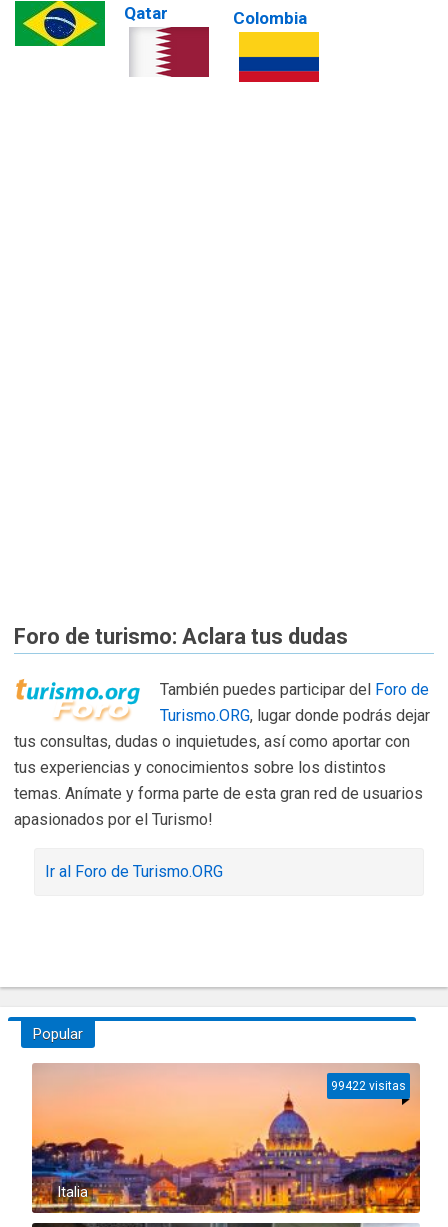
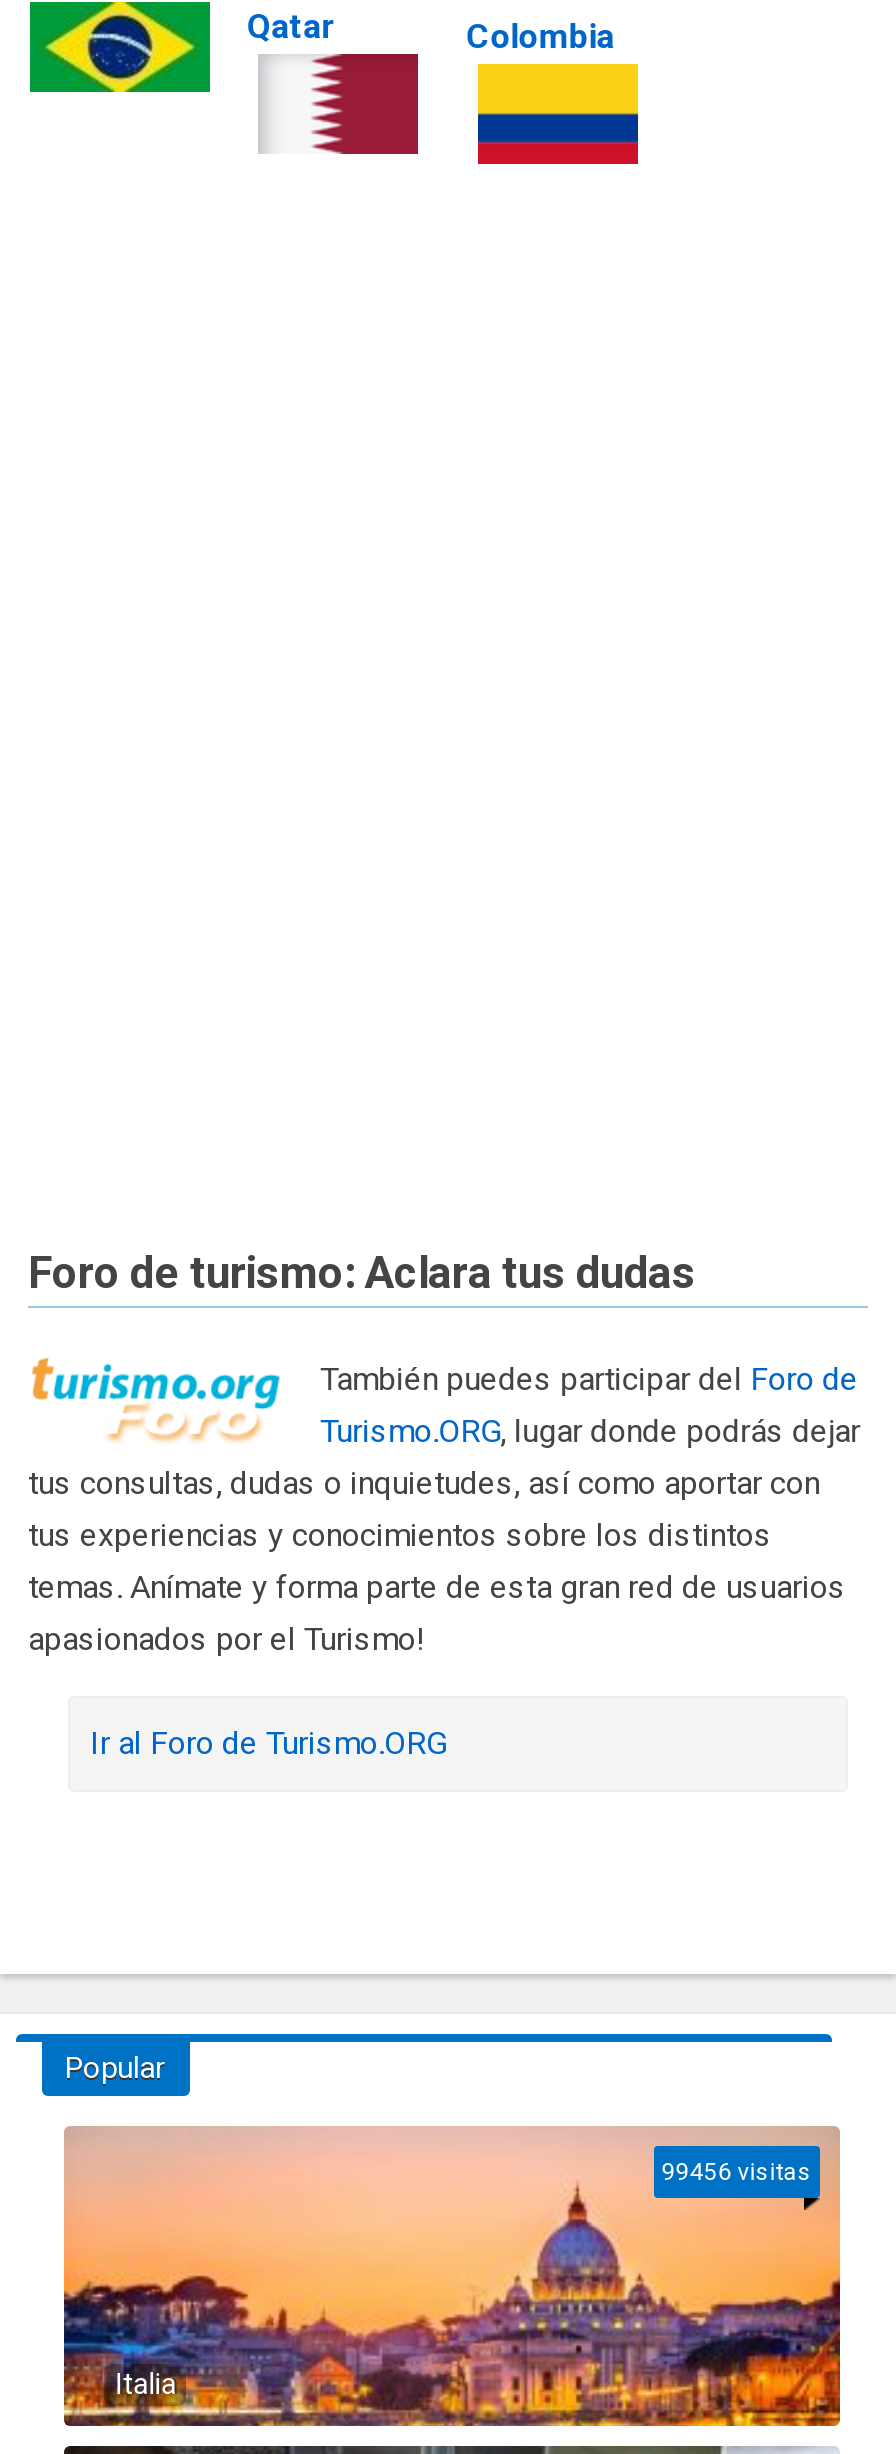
- 99422 visitas
+ 99456 visitas
